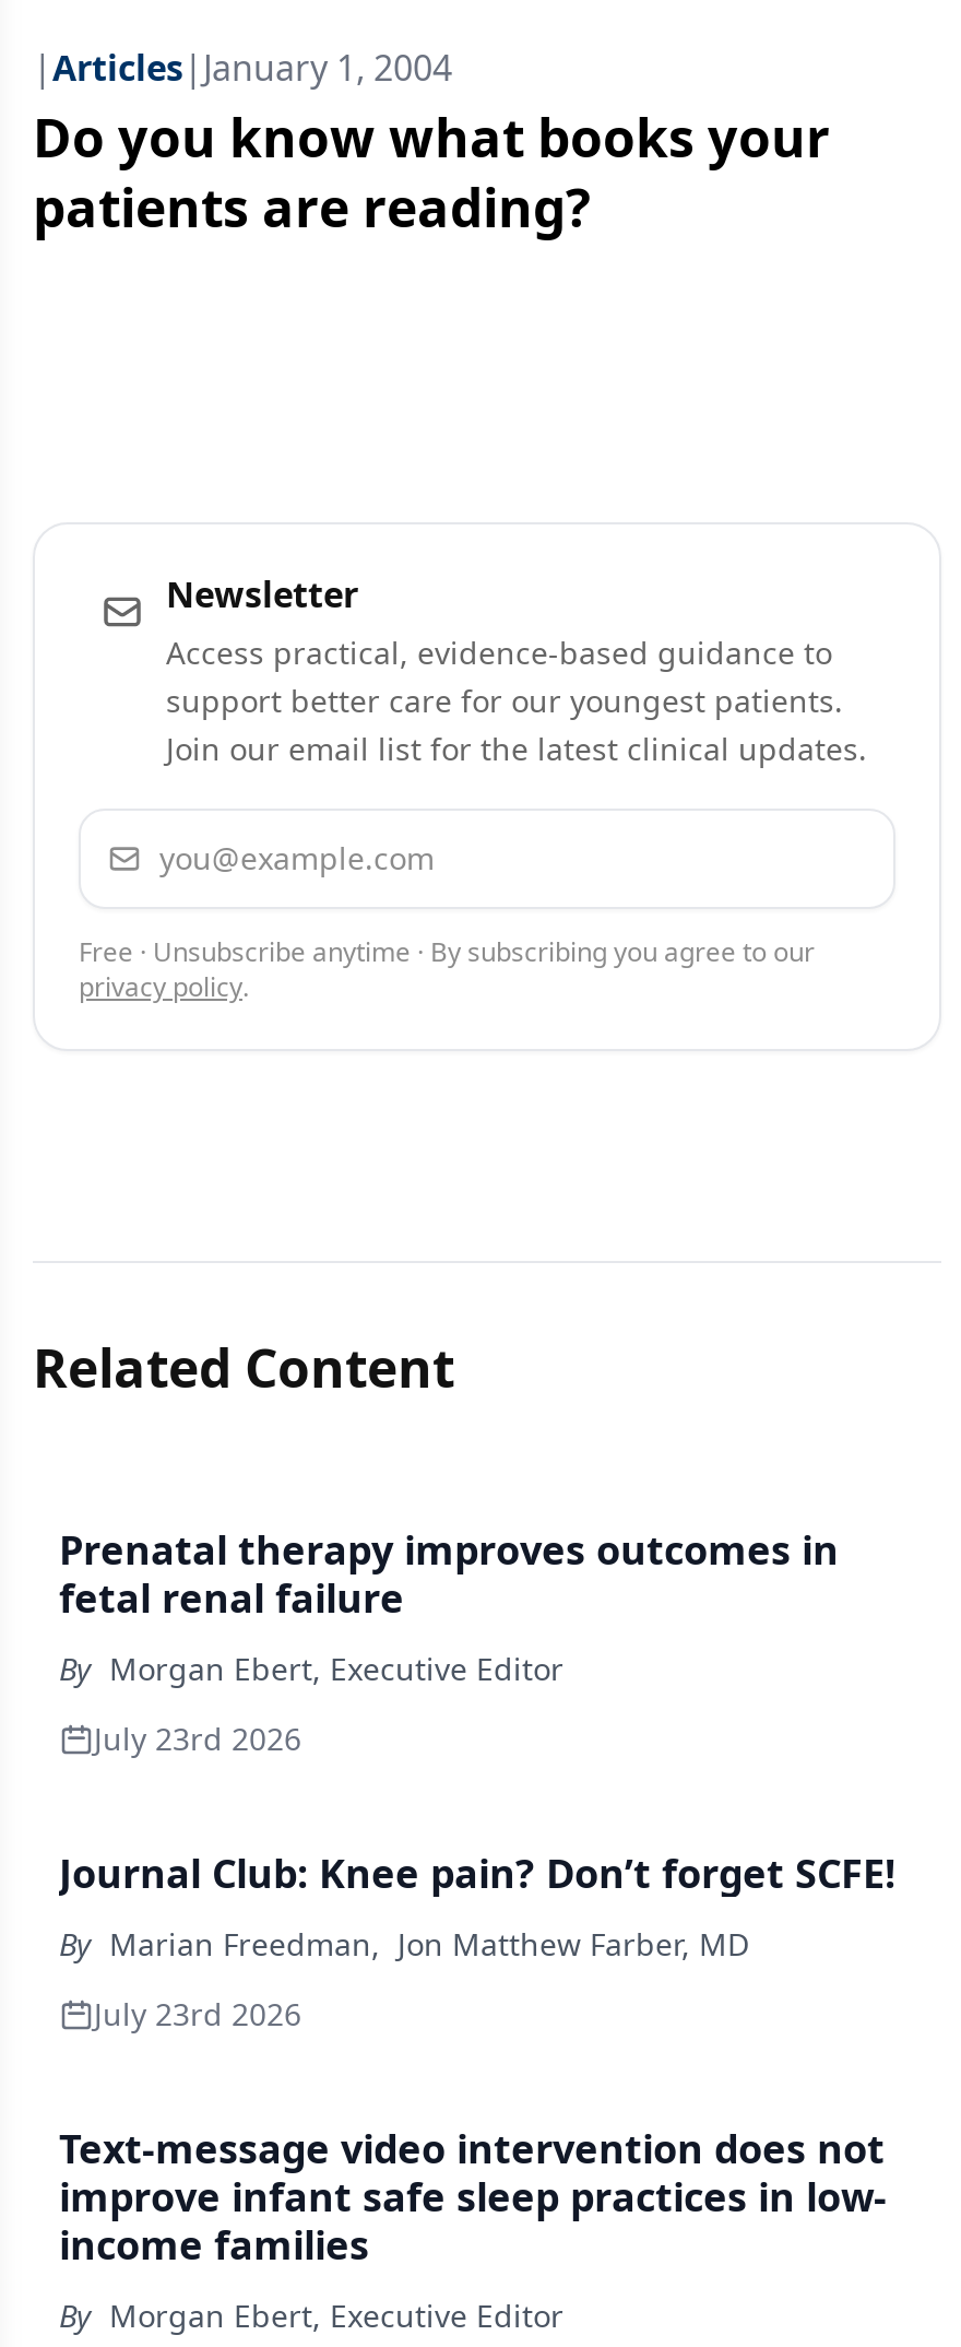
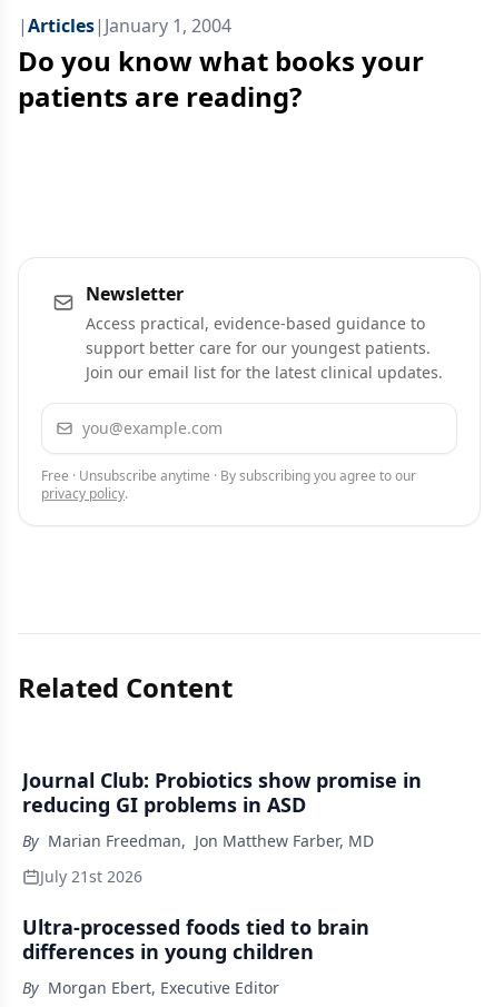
- Prenatal therapy improves outcomes in
- fetal renal failure
- By Morgan Ebert, Executive Editor
- July 23rd 2026
- Journal Club: Knee pain? Don’t forget SCFE!
+ Journal Club: Probiotics show promise in
+ reducing GI problems in ASD

- July 23rd 2026
+ July 21st 2026

- Text-message video intervention does not
- improve infant safe sleep practices in low-
- income families
+ Ultra-processed foods tied to brain
+ differences in young children
